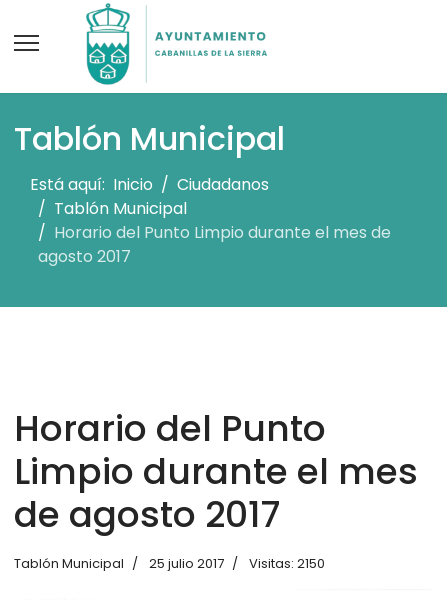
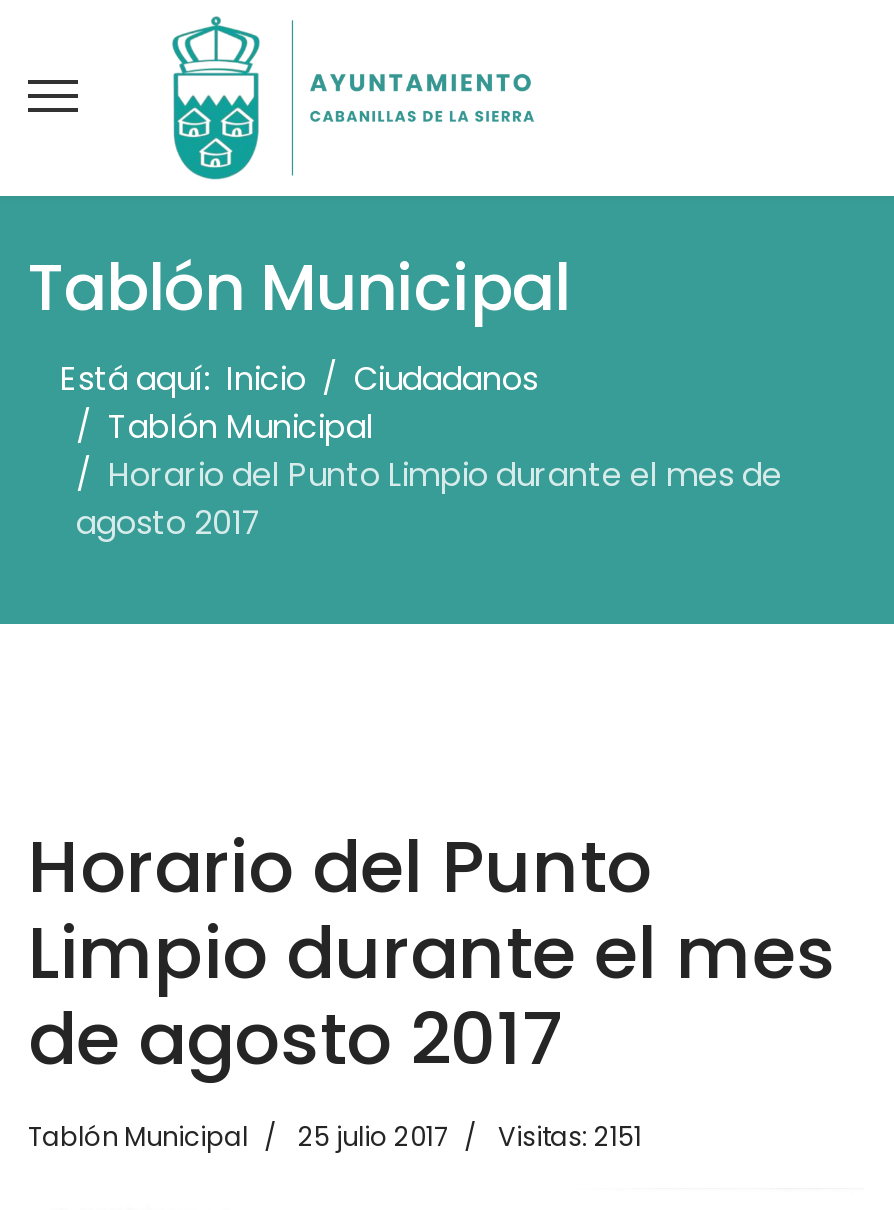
- Tablón Municipal 25 julio 2017 Visitas: 2150
+ Tablón Municipal 25 julio 2017 Visitas: 2151
